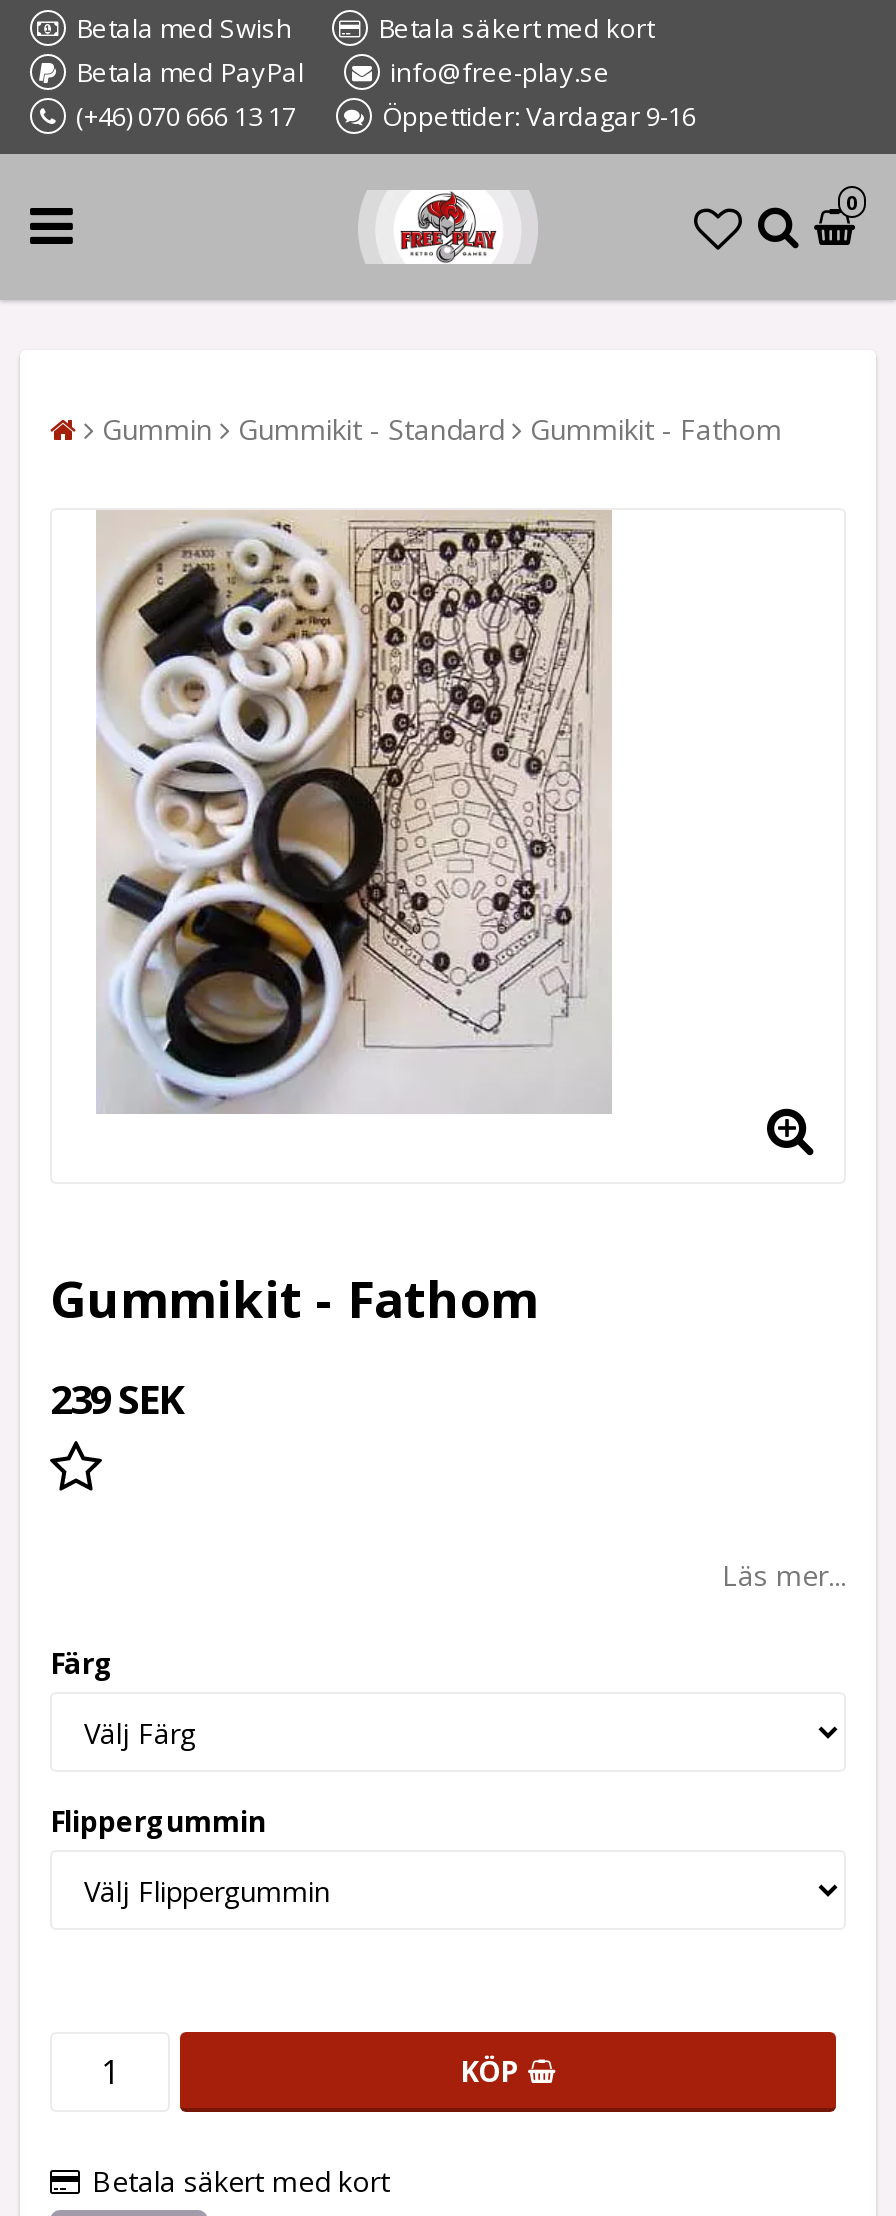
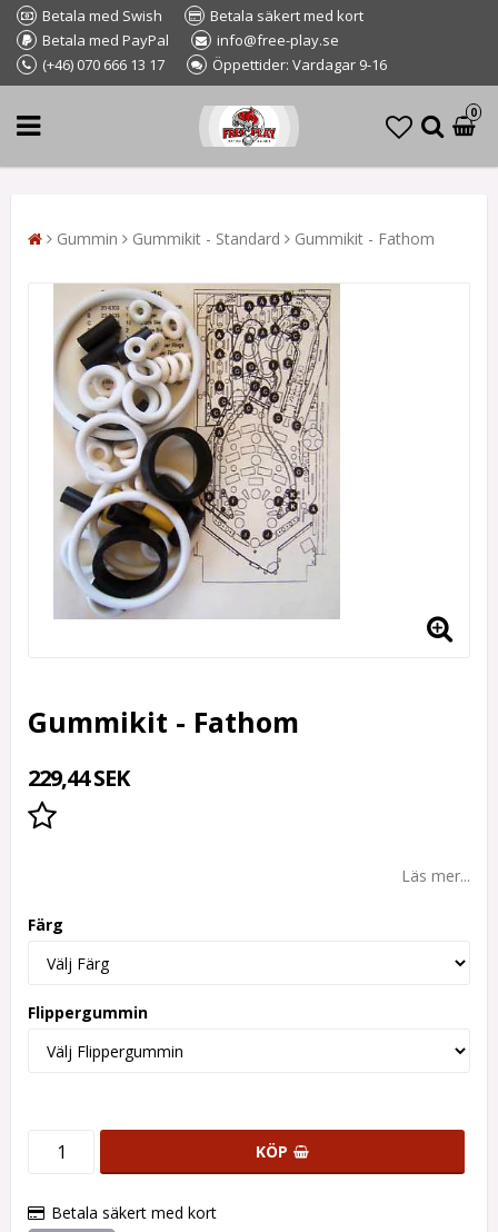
- 239 SEK
+ 229,44 SEK
